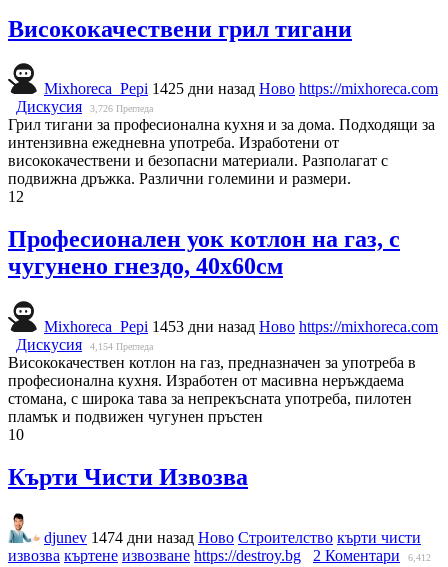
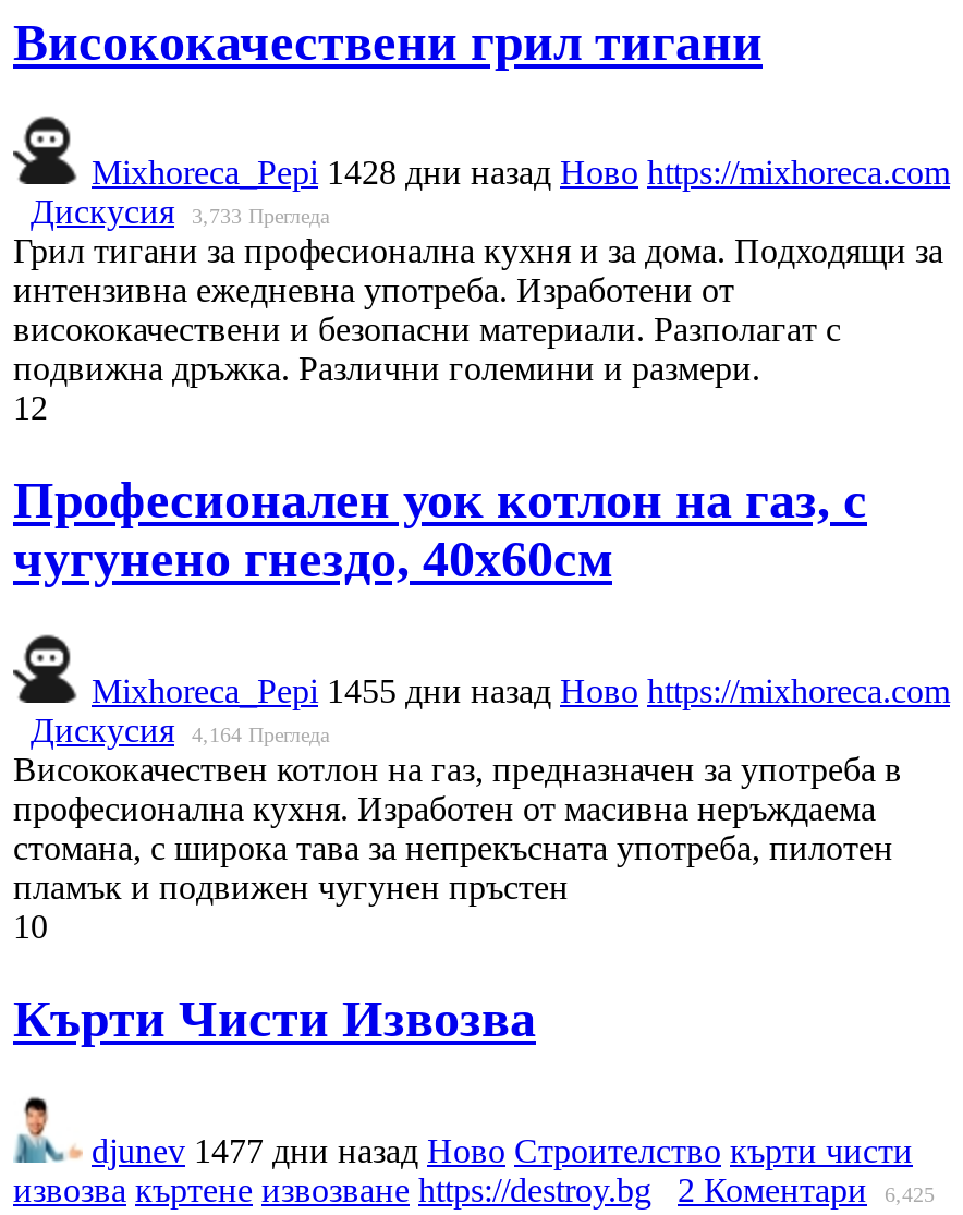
- Mixhoreca_Pepi 1425 дни назад Ново https://mixhoreca.com
+ Mixhoreca_Pepi 1428 дни назад Ново https://mixhoreca.com

- Дискусия 3,726 Прегледа
+ Дискусия 3,733 Прегледа

- Mixhoreca_Pepi 1453 дни назад Ново https://mixhoreca.com
+ Mixhoreca_Pepi 1455 дни назад Ново https://mixhoreca.com

- Дискусия 4,154 Прегледа
+ Дискусия 4,164 Прегледа

- djunev 1474 дни назад Ново Строителство кърти чисти
+ djunev 1477 дни назад Ново Строителство кърти чисти

- извозва къртене извозване https://destroy.bg 2 Коментари 6,412
+ извозва къртене извозване https://destroy.bg 2 Коментари 6,425
